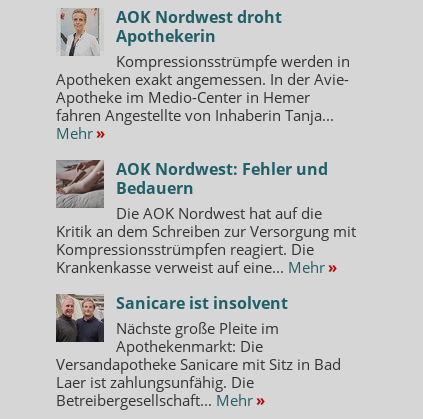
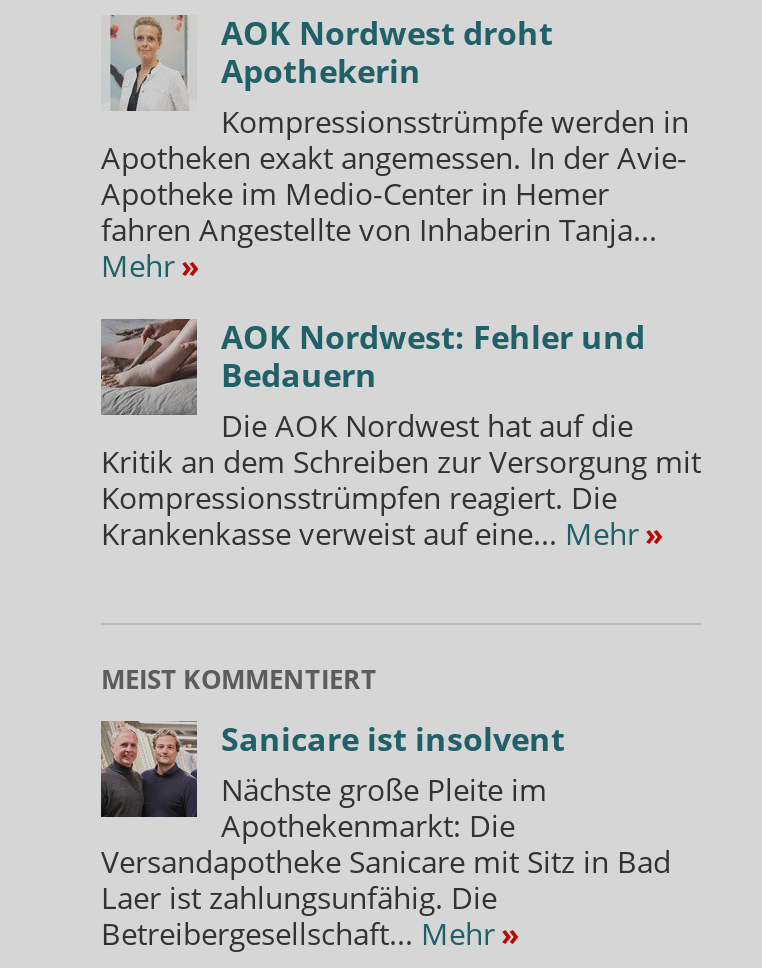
+ MEIST KOMMENTIERT
